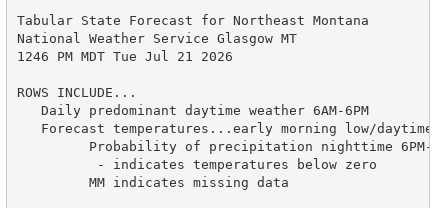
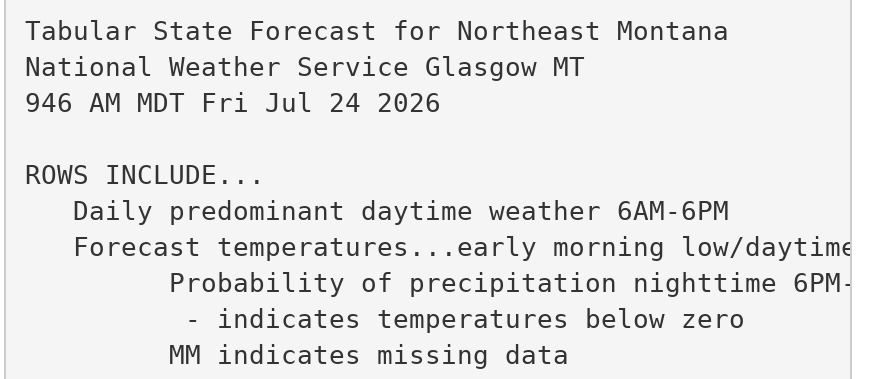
- 1246 PM MDT Tue Jul 21 2026
+ 946 AM MDT Fri Jul 24 2026
